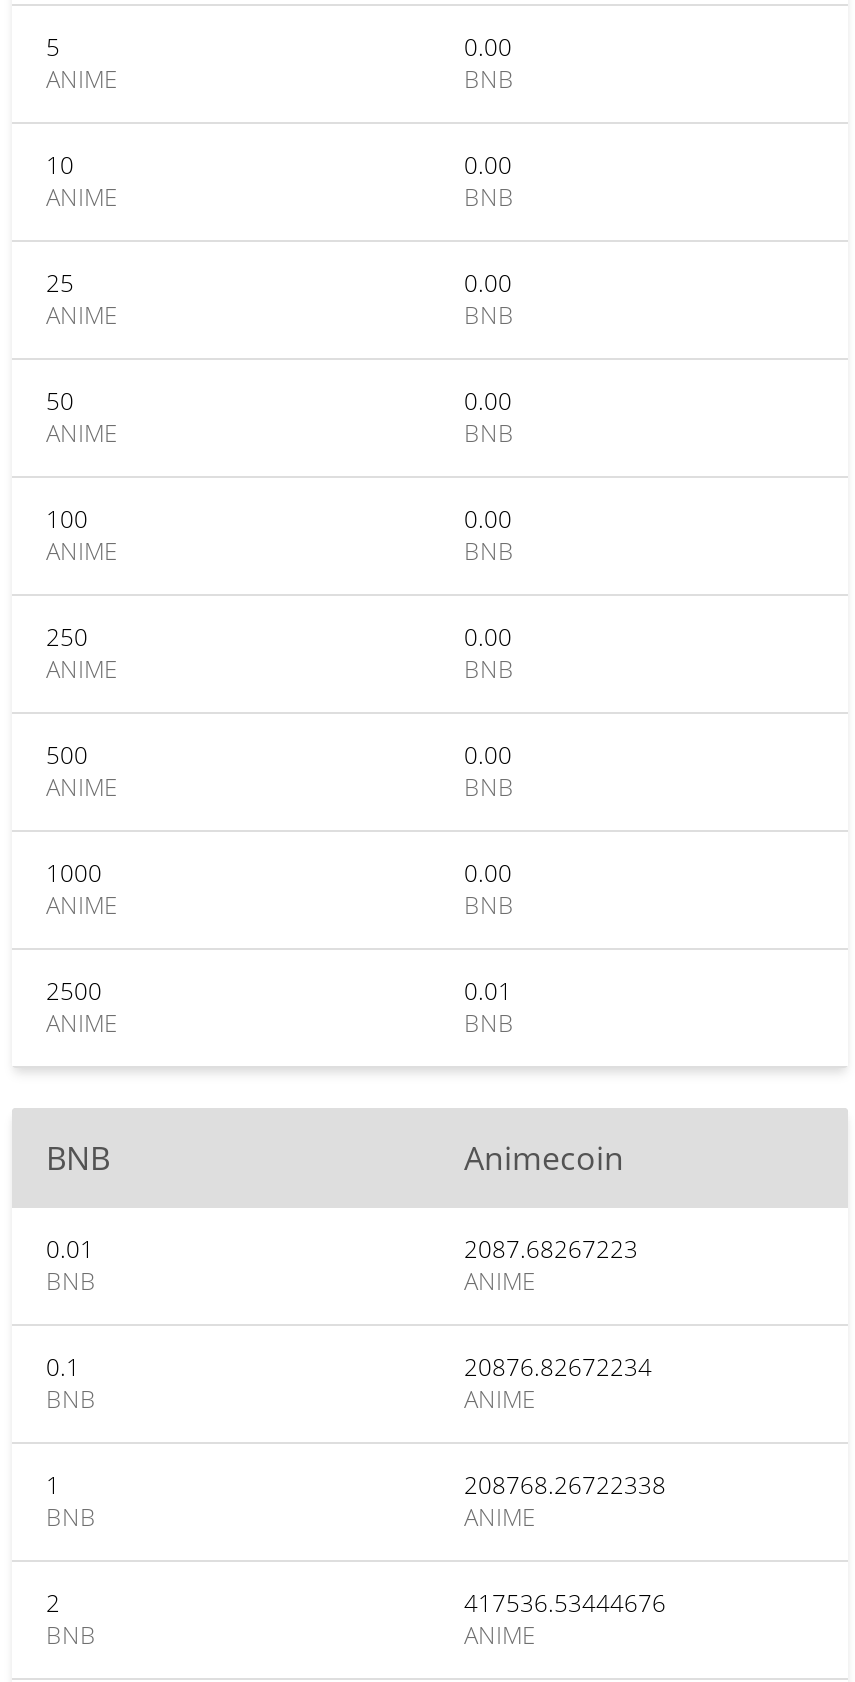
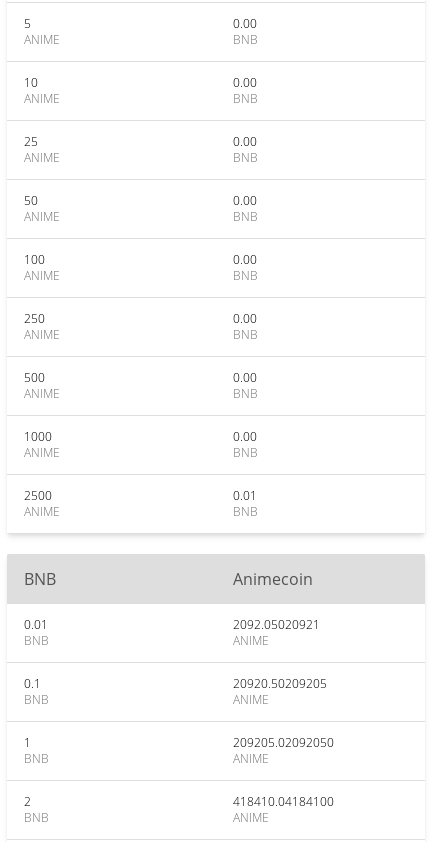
- 2087.68267223
+ 2092.05020921

- 20876.82672234
+ 20920.50209205

- 208768.26722338
+ 209205.02092050

- 417536.53444676
+ 418410.04184100
